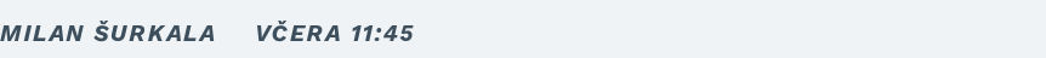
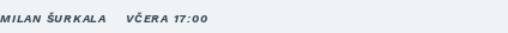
- MILAN ŠURKALA VČERA 11:45
+ MILAN ŠURKALA VČERA 17:00
